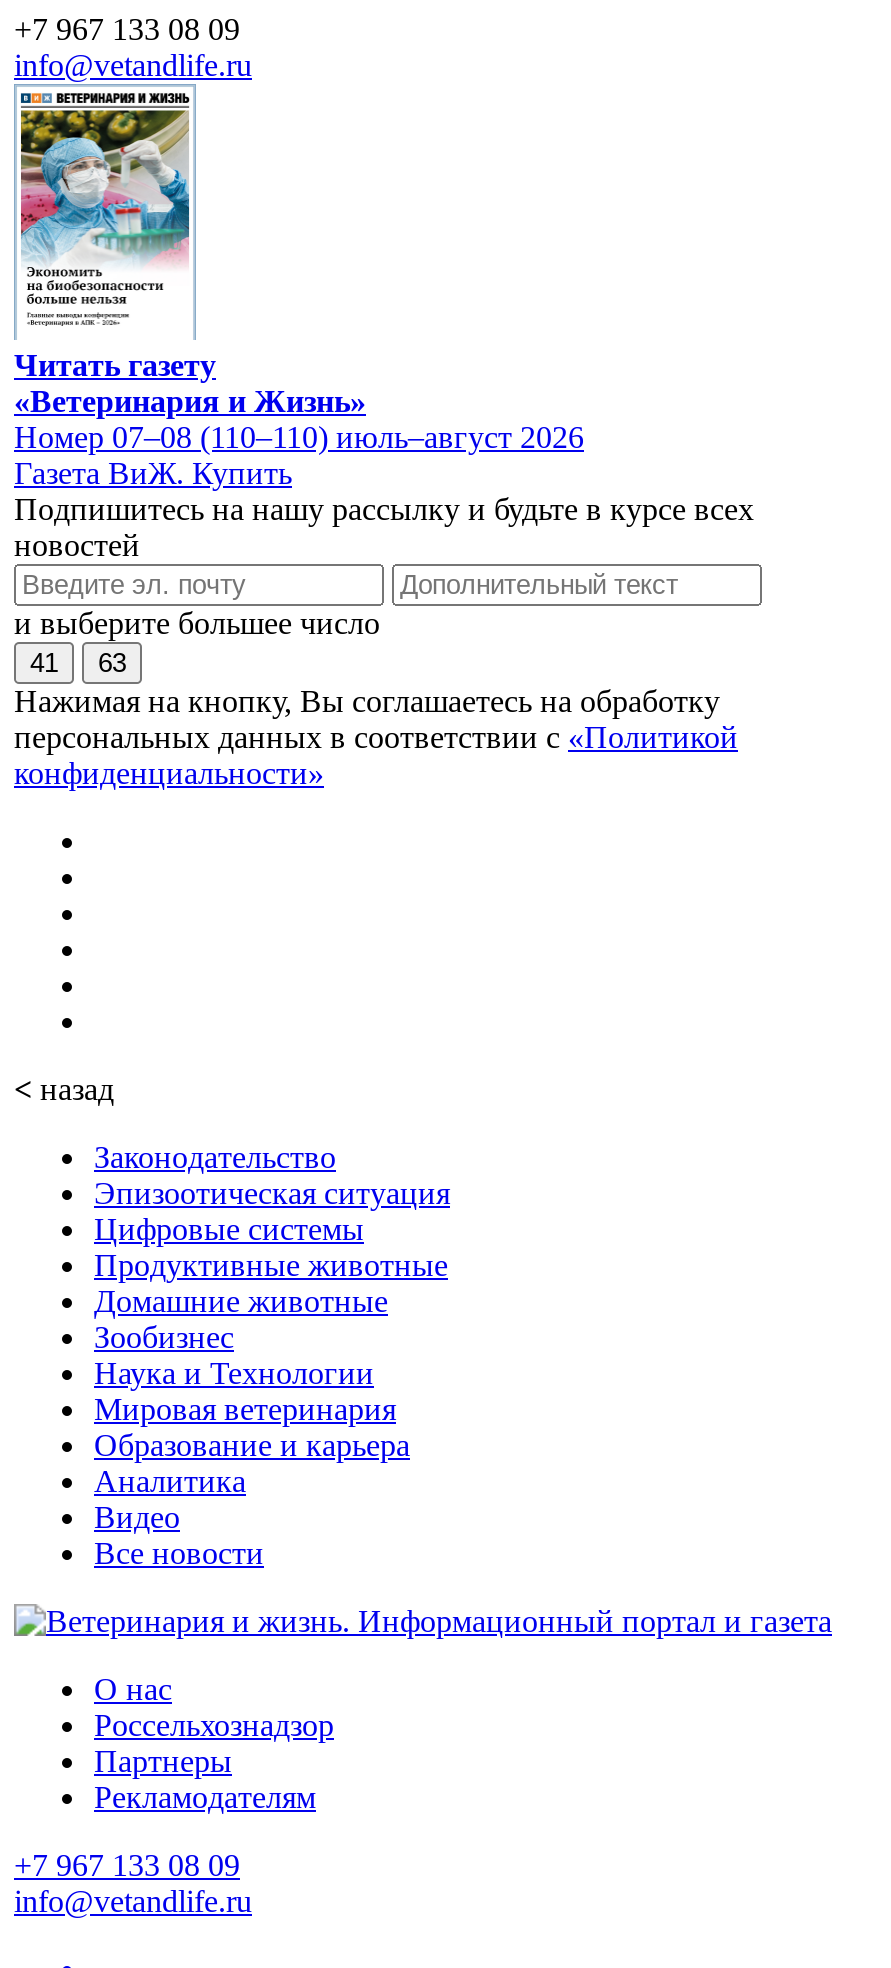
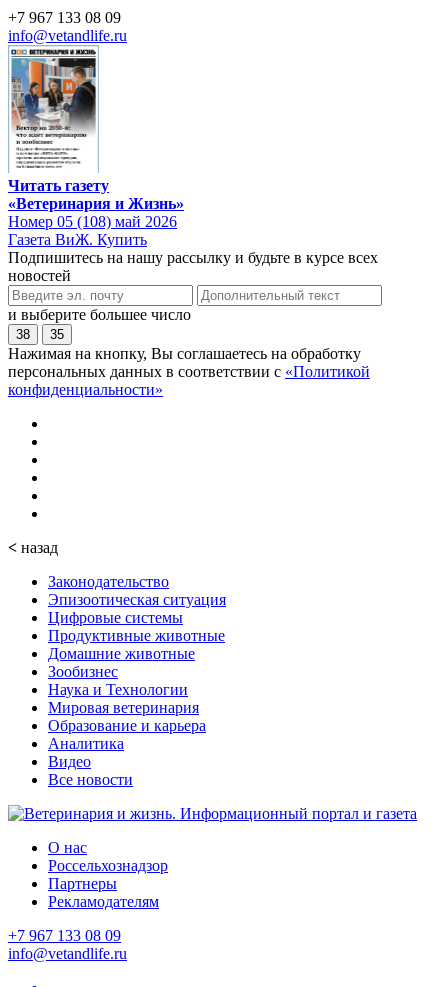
- [image]
+ [image]

- Номер 07–08 (110–110) июль–август 2026
+ Номер 05 (108) май 2026

- 41
+ 38

- 63
+ 35
